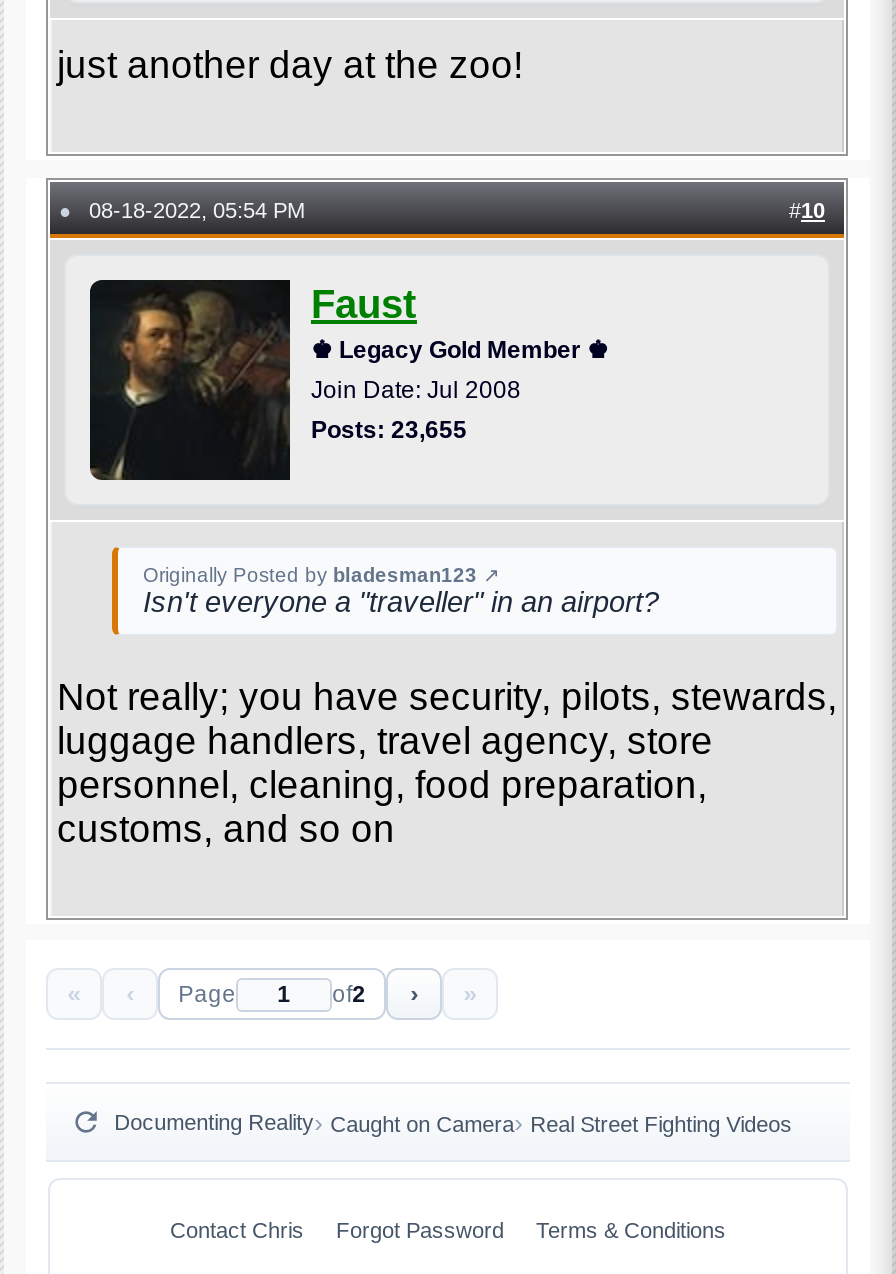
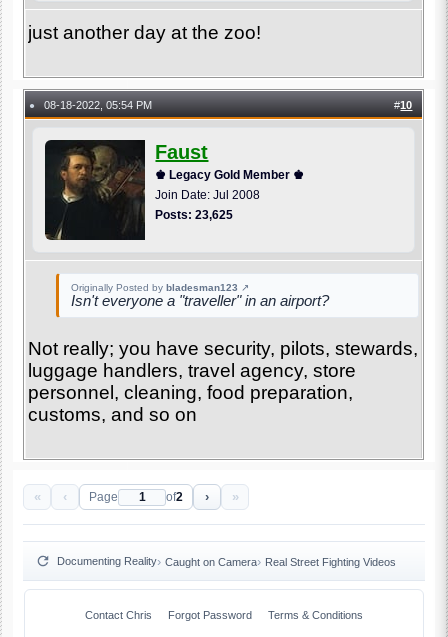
- Posts: 23,655
+ Posts: 23,625
